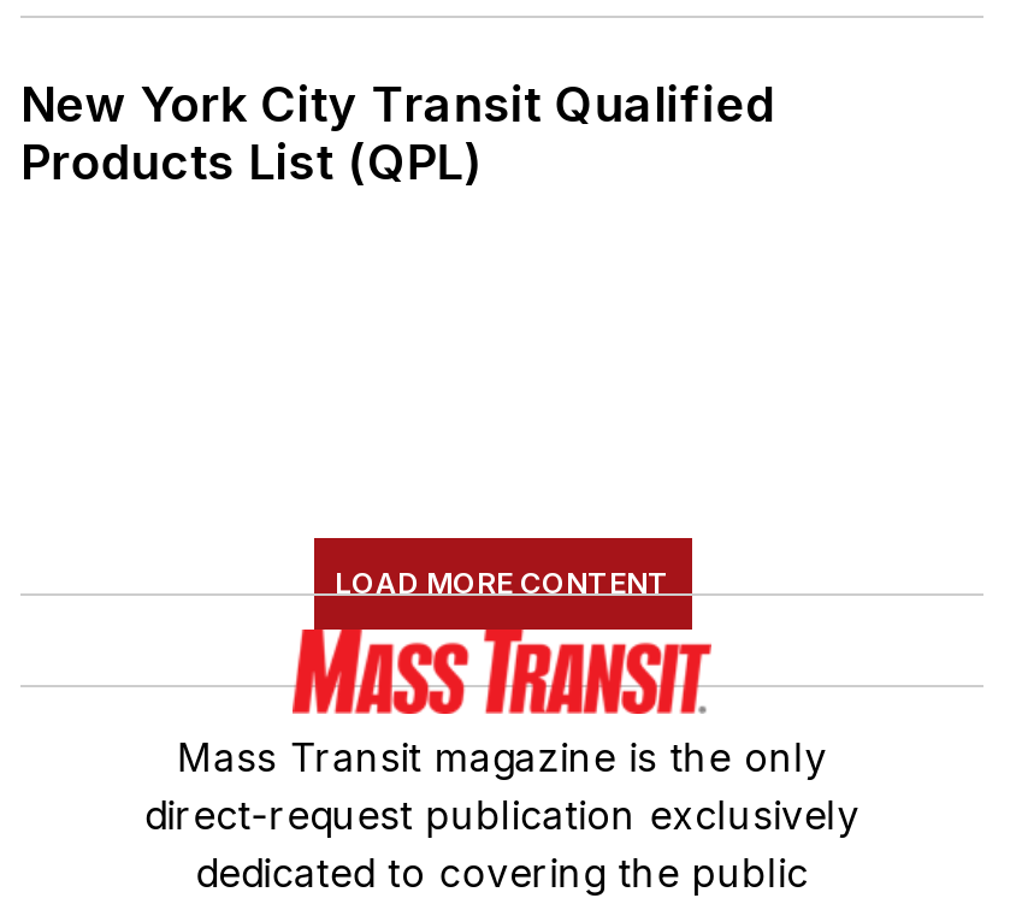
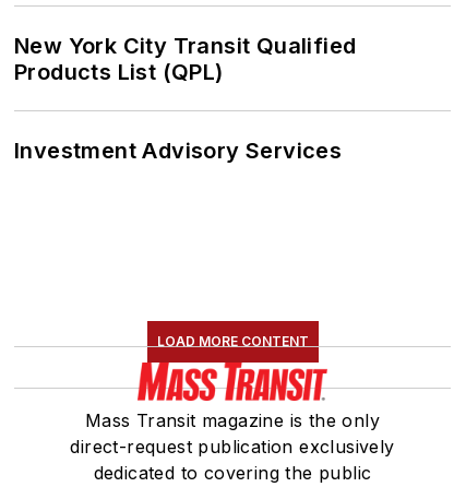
+ Investment Advisory Services
